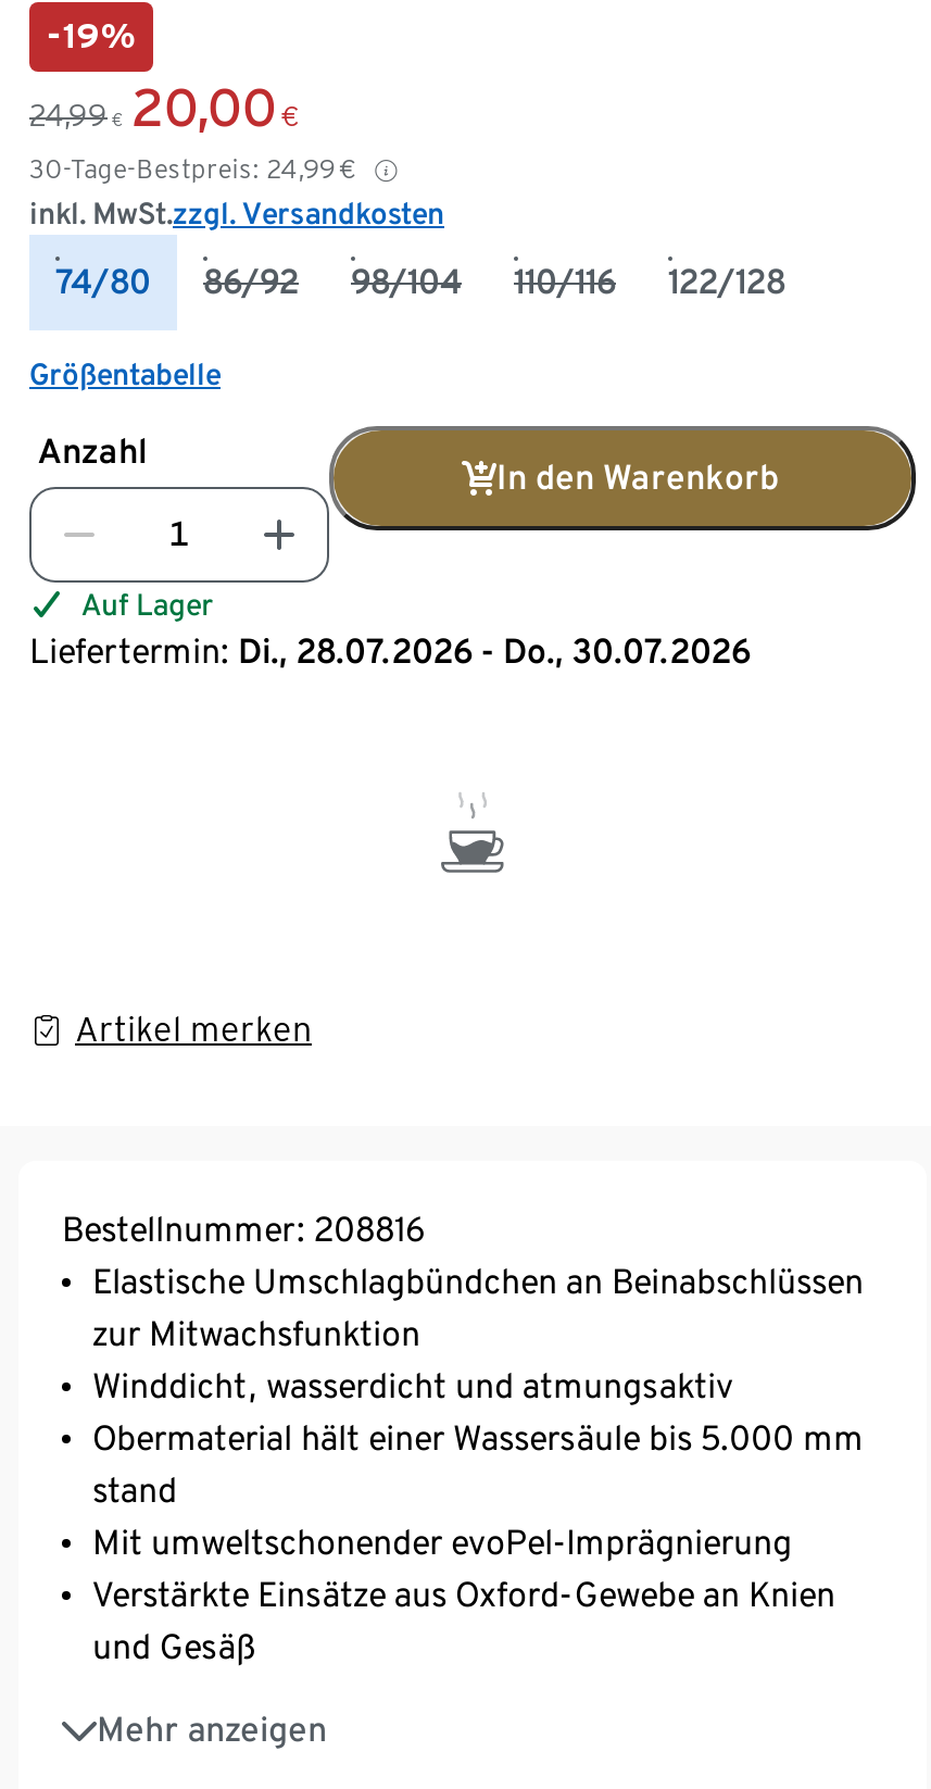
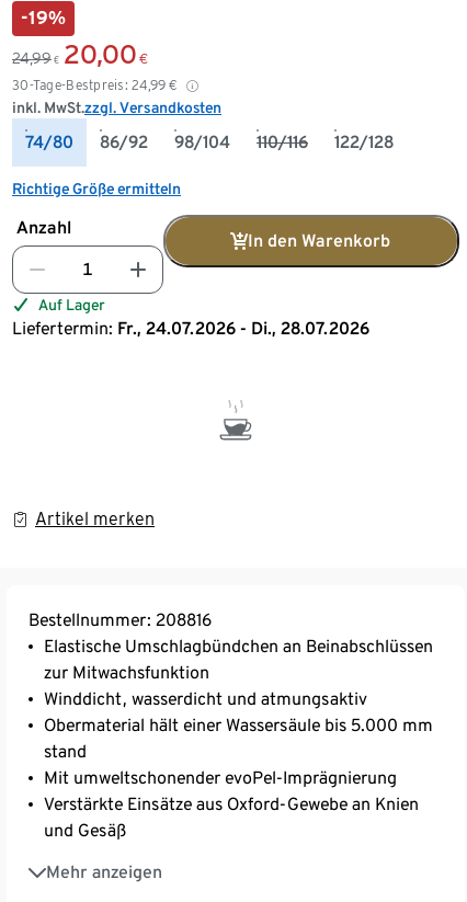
- Größentabelle
+ Richtige Größe ermitteln

- Liefertermin: Di., 28.07.2026 - Do., 30.07.2026
+ Liefertermin: Fr., 24.07.2026 - Di., 28.07.2026
